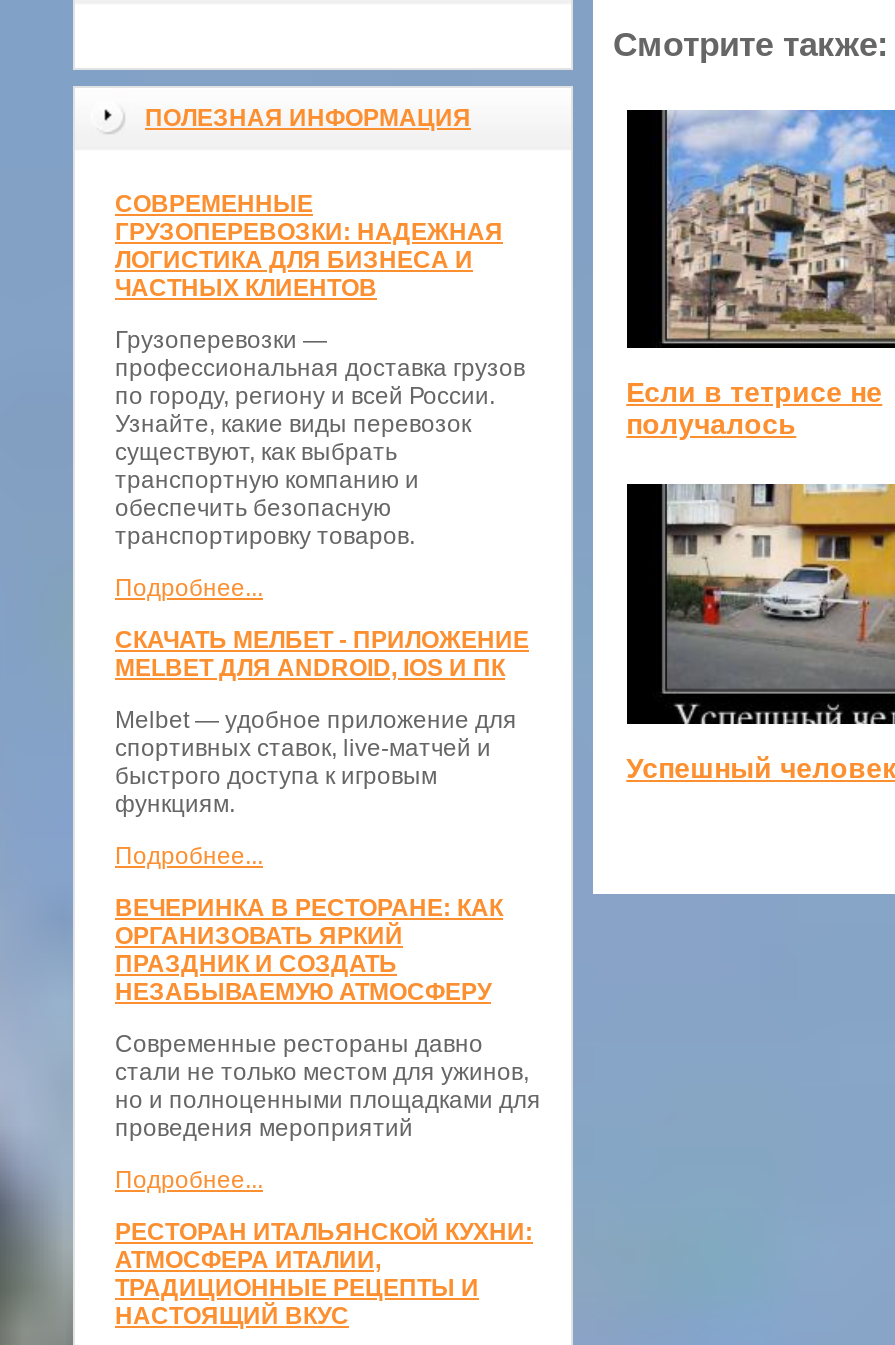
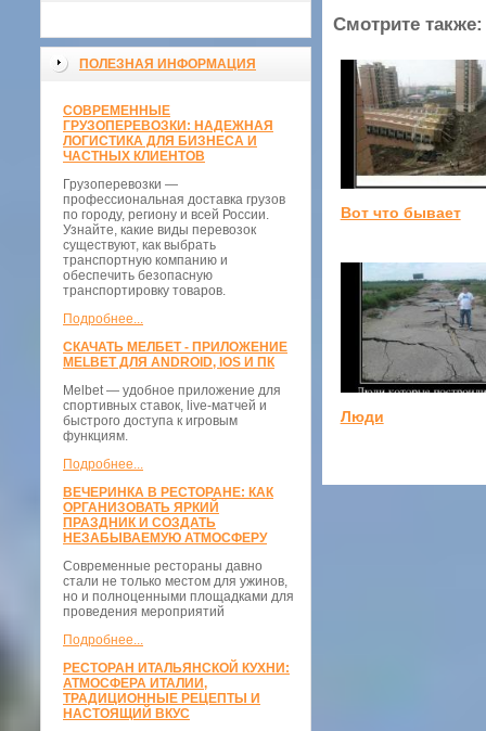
- [image]
- Если в тетрисе не
- получалось
+ [image]
+ Вот что бывает

- [image]
- Успешный человек
+ [image]
+ Люди
